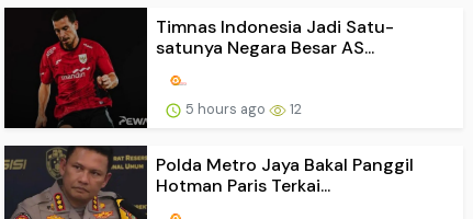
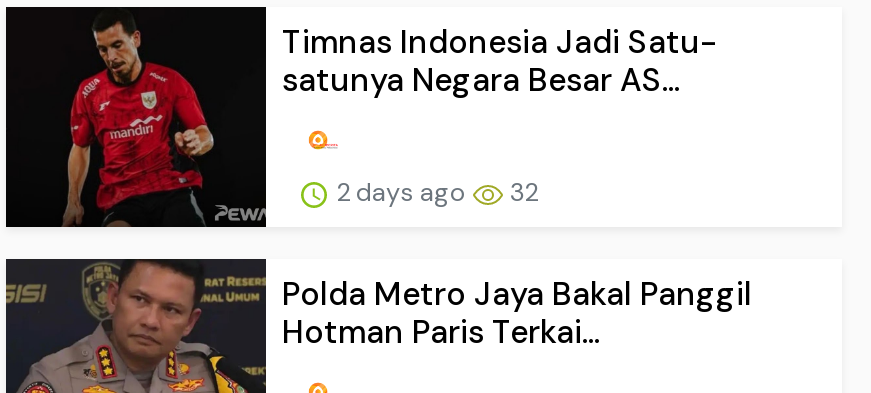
- 5 hours ago
+ 2 days ago

- 12
+ 32
